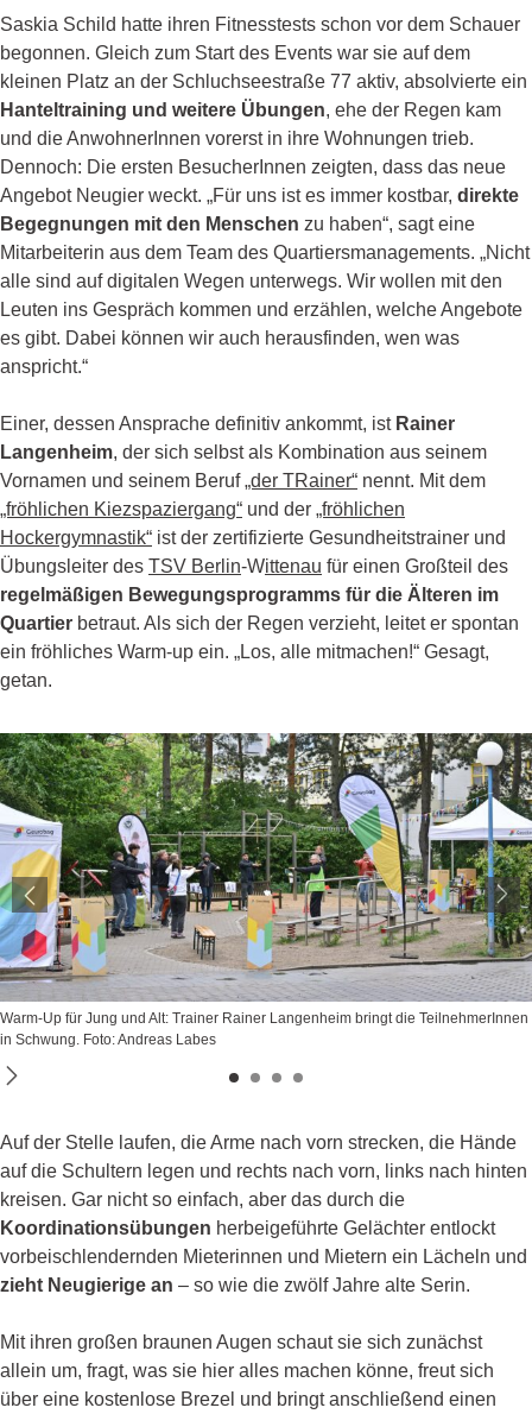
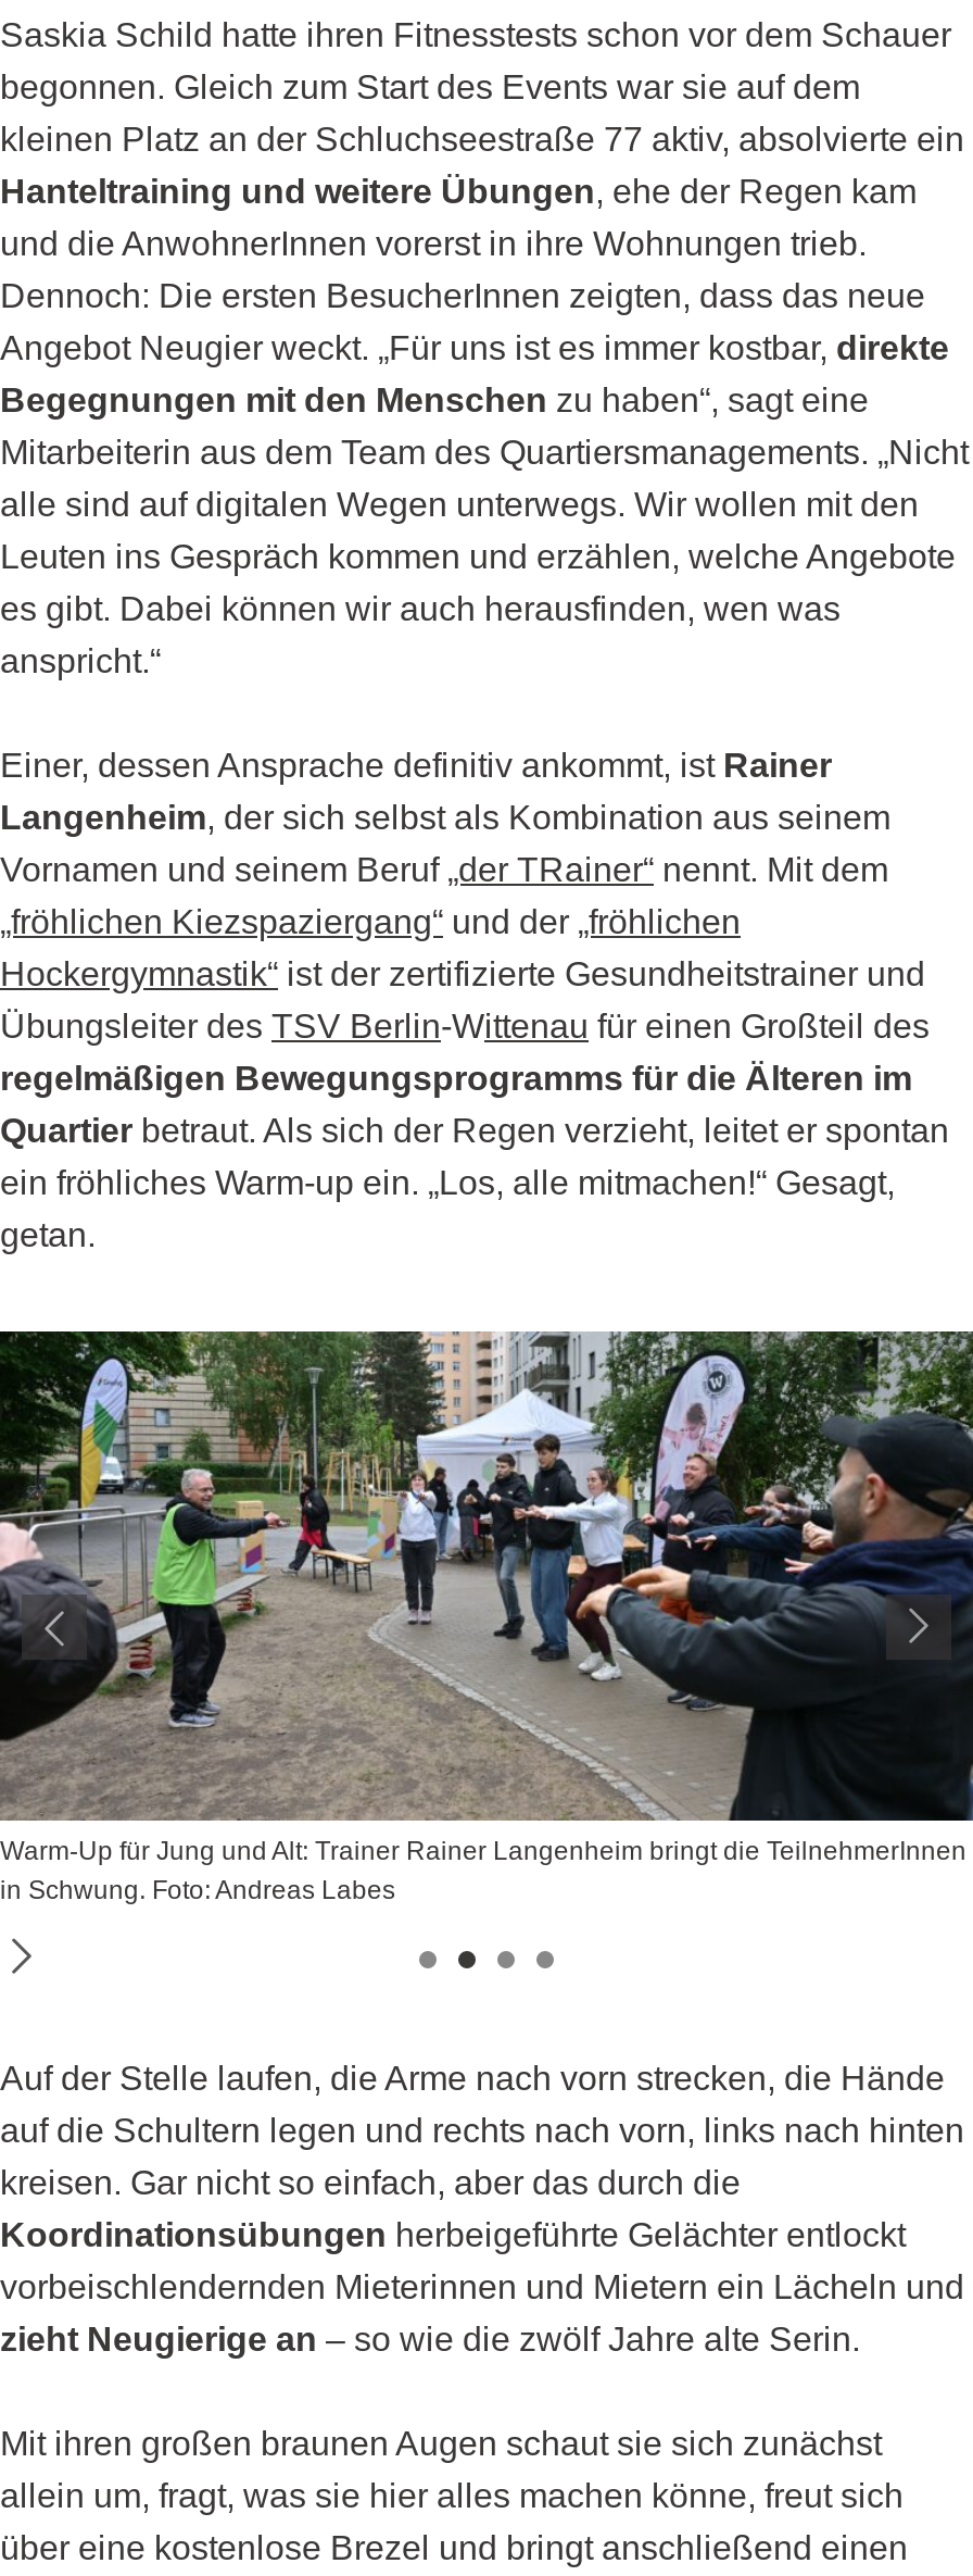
- [image]
+ [image]
